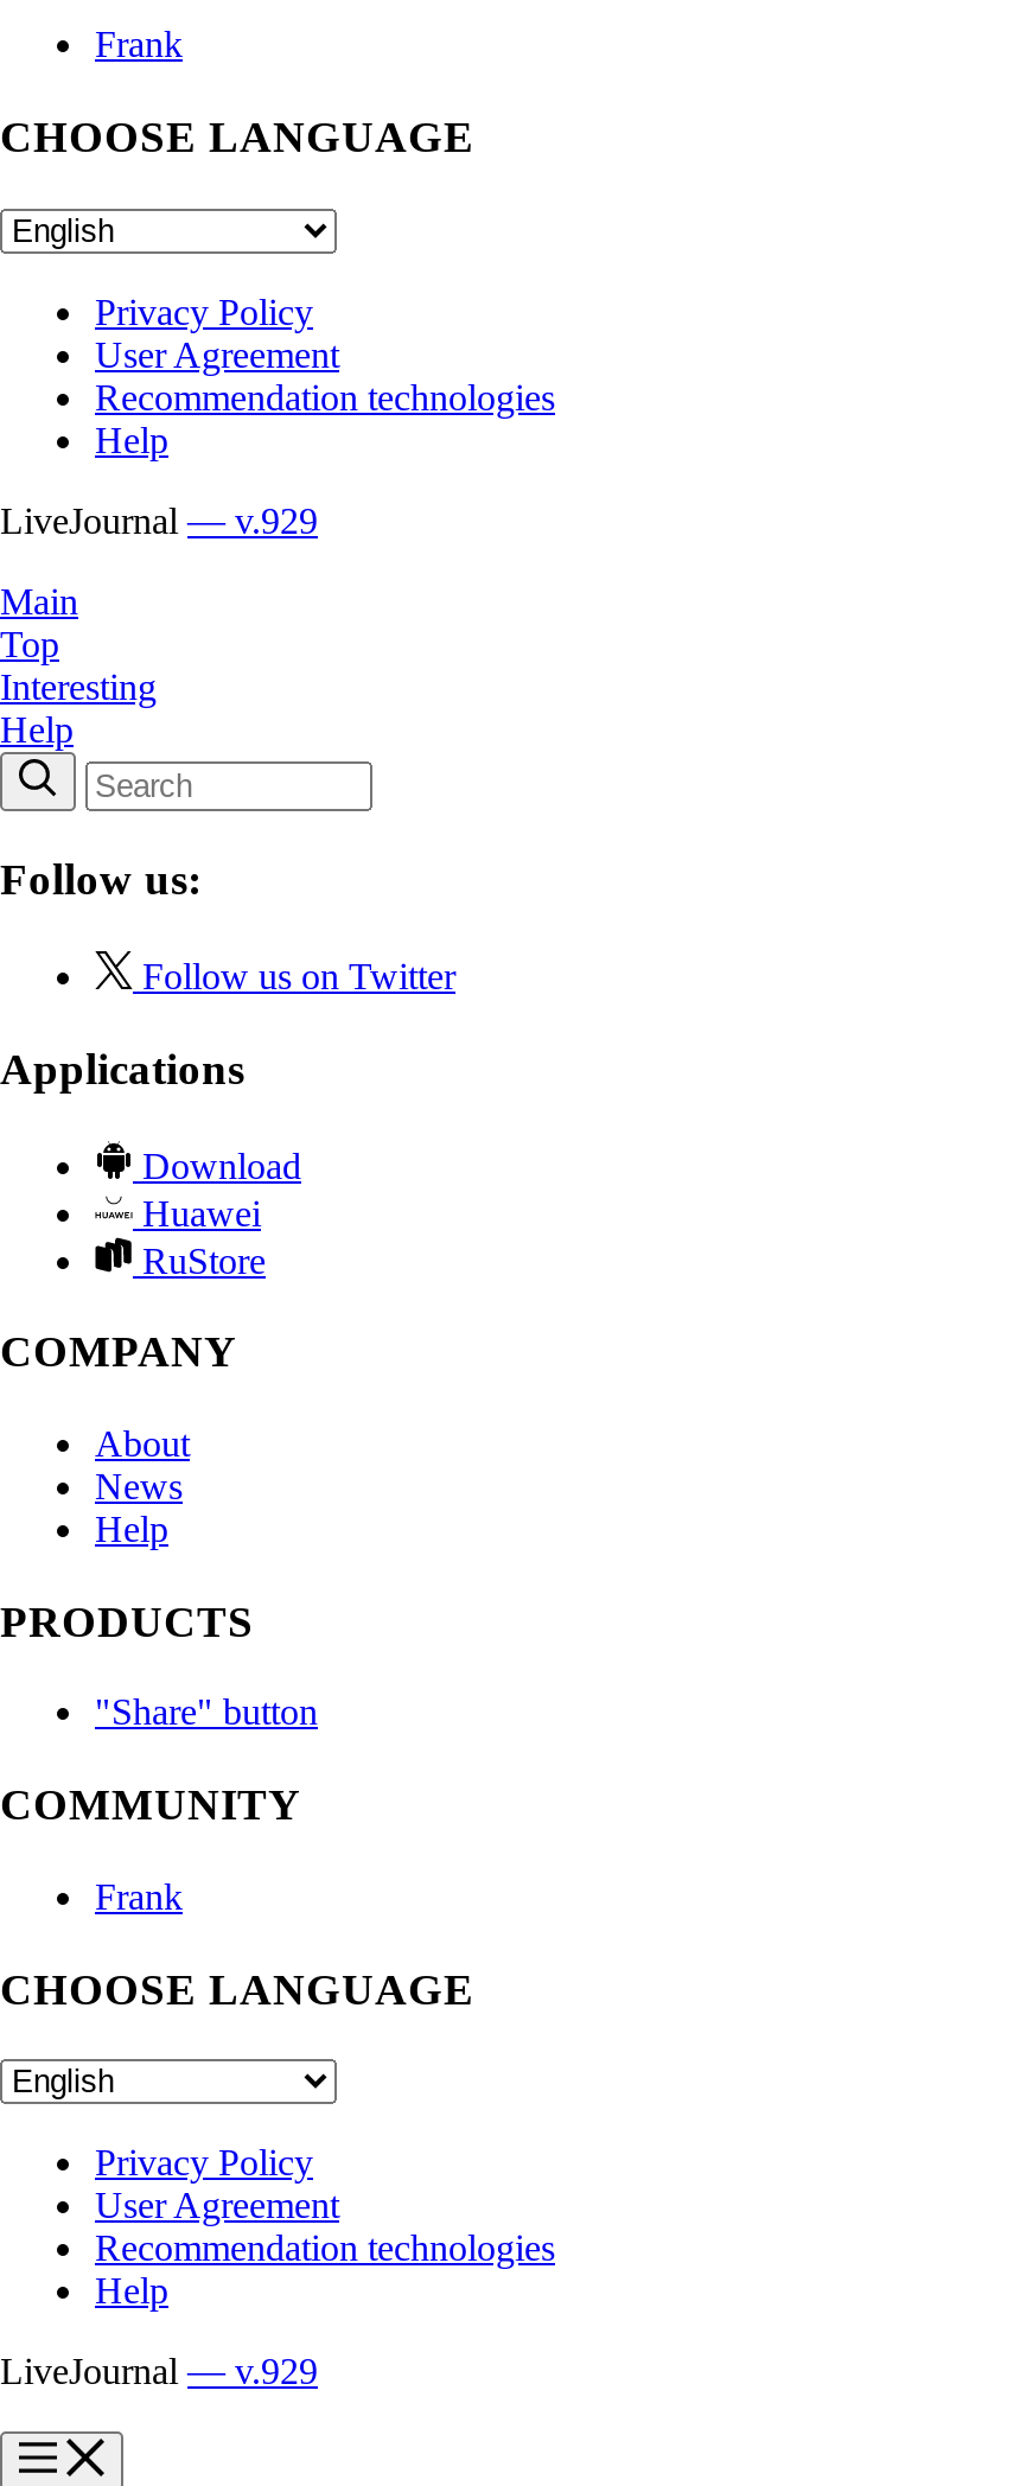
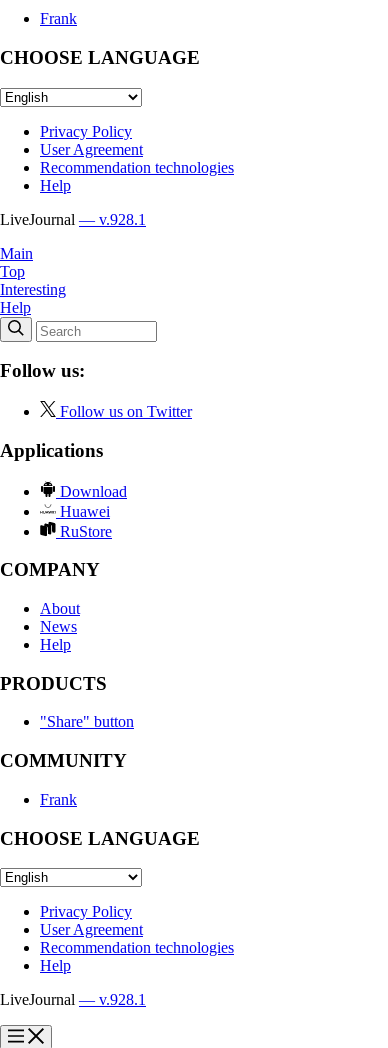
- LiveJournal — v.929
+ LiveJournal — v.928.1

- LiveJournal — v.929
+ LiveJournal — v.928.1
